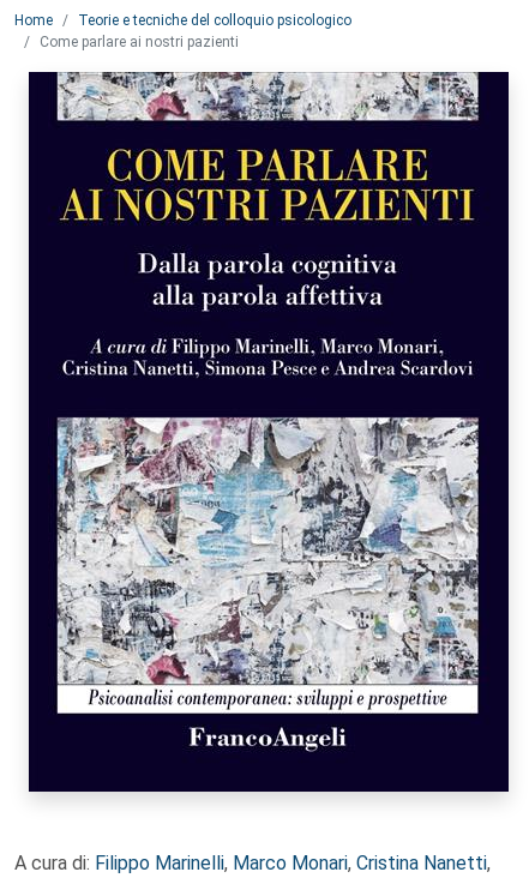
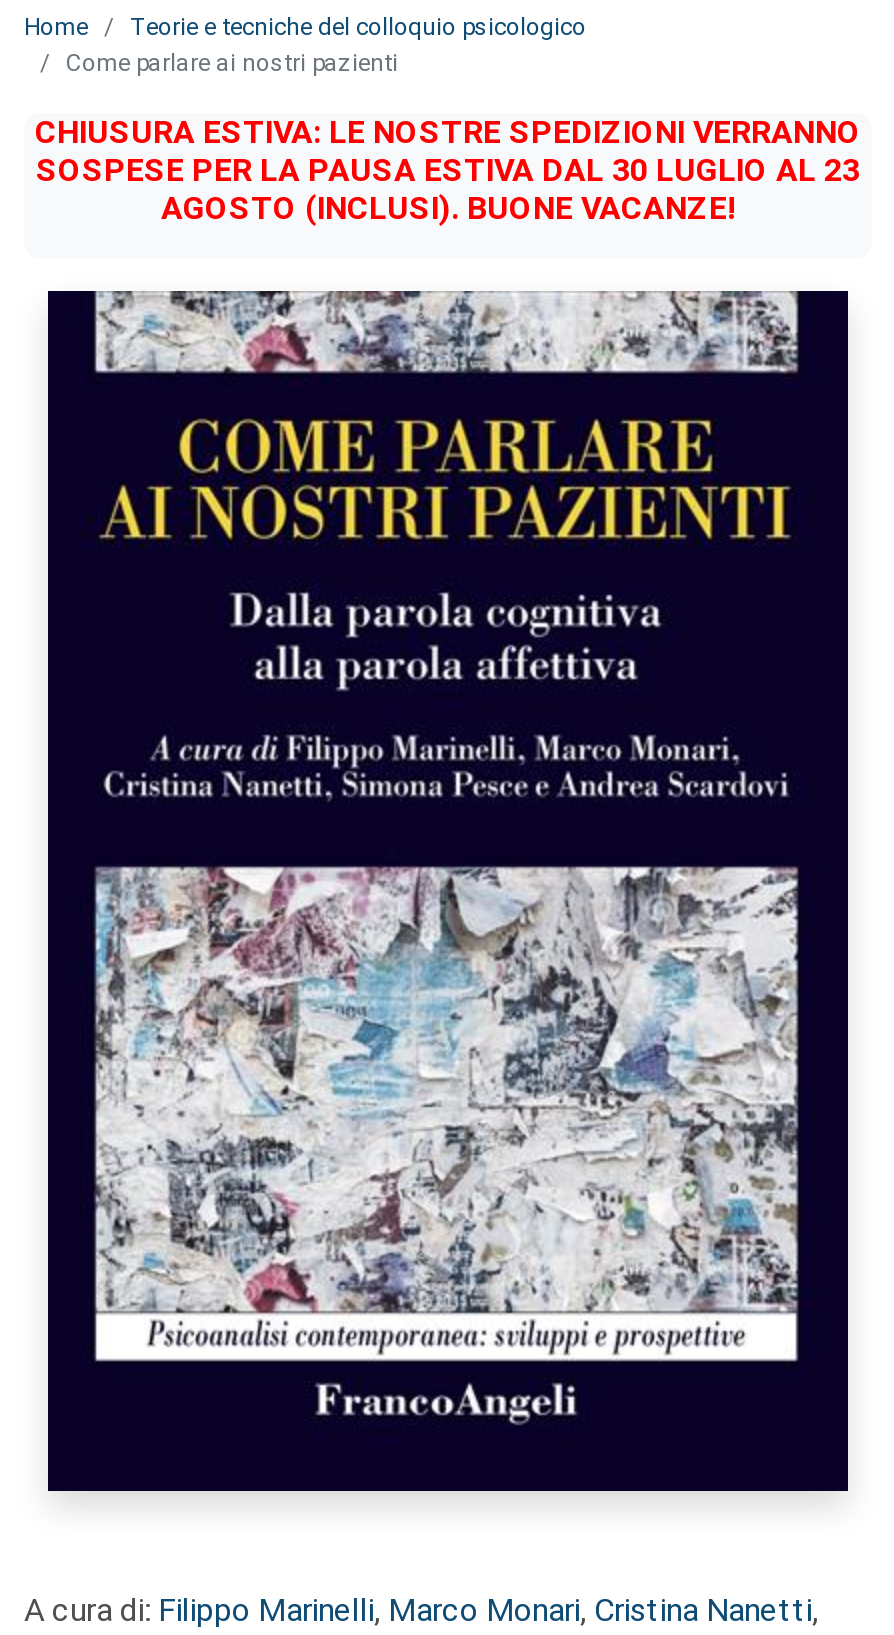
+ CHIUSURA ESTIVA: LE NOSTRE SPEDIZIONI VERRANNO
+ SOSPESE PER LA PAUSA ESTIVA DAL 30 LUGLIO AL 23
+ AGOSTO (INCLUSI). BUONE VACANZE!
